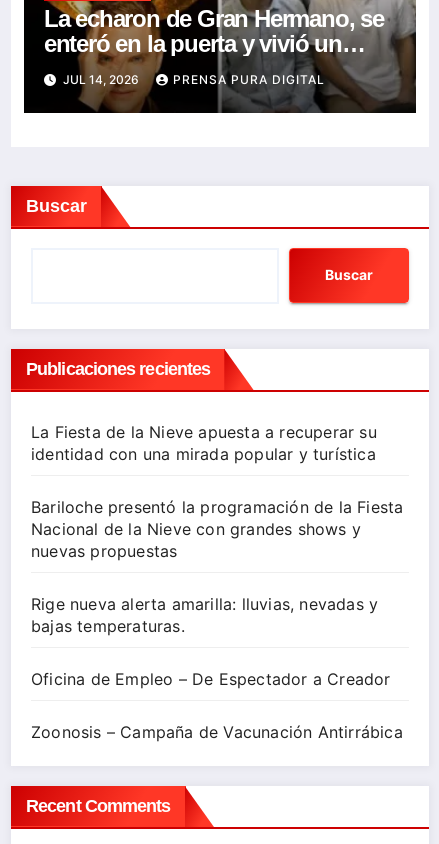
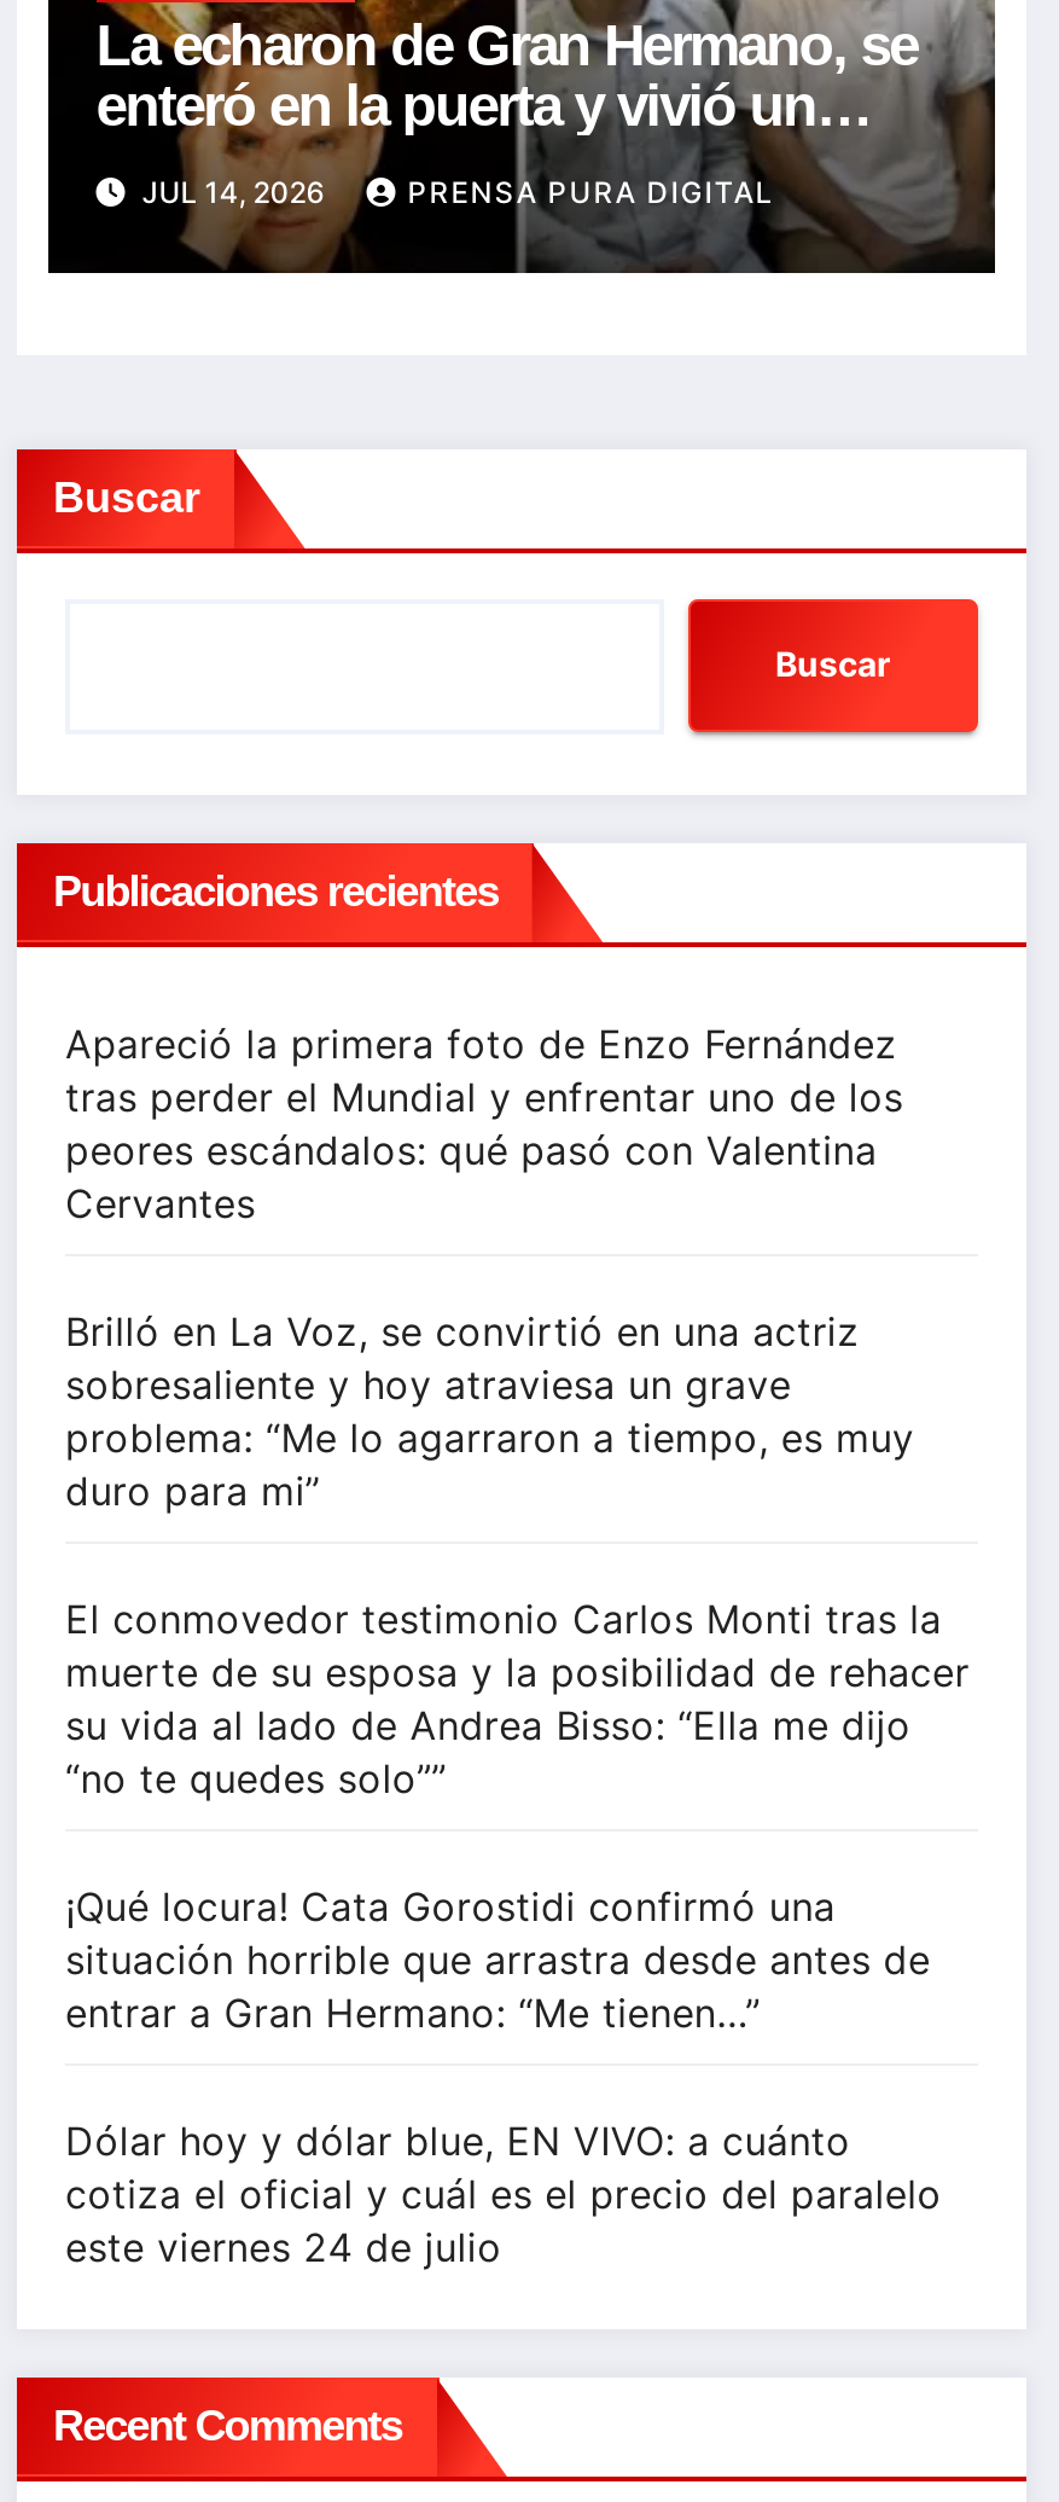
- La Fiesta de la Nieve apuesta a recuperar su
- identidad con una mirada popular y turística
+ Apareció la primera foto de Enzo Fernández
+ tras perder el Mundial y enfrentar uno de los
+ peores escándalos: qué pasó con Valentina
+ Cervantes

- Bariloche presentó la programación de la Fiesta
- Nacional de la Nieve con grandes shows y
- nuevas propuestas
+ Brilló en La Voz, se convirtió en una actriz
+ sobresaliente y hoy atraviesa un grave
+ problema: “Me lo agarraron a tiempo, es muy
+ duro para mi”

- Rige nueva alerta amarilla: lluvias, nevadas y
- bajas temperaturas.
+ El conmovedor testimonio Carlos Monti tras la
+ muerte de su esposa y la posibilidad de rehacer
+ su vida al lado de Andrea Bisso: “Ella me dijo
+ “no te quedes solo””

- Oficina de Empleo – De Espectador a Creador
+ ¡Qué locura! Cata Gorostidi confirmó una
+ situación horrible que arrastra desde antes de
+ entrar a Gran Hermano: “Me tienen…”

- Zoonosis – Campaña de Vacunación Antirrábica
+ Dólar hoy y dólar blue, EN VIVO: a cuánto
+ cotiza el oficial y cuál es el precio del paralelo
+ este viernes 24 de julio
